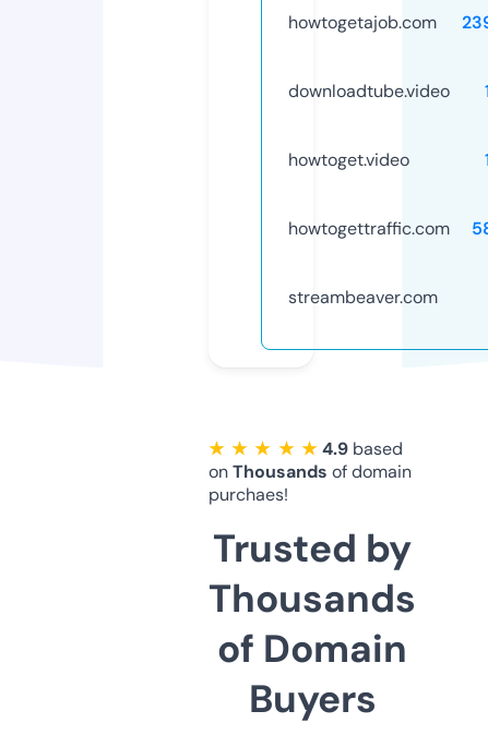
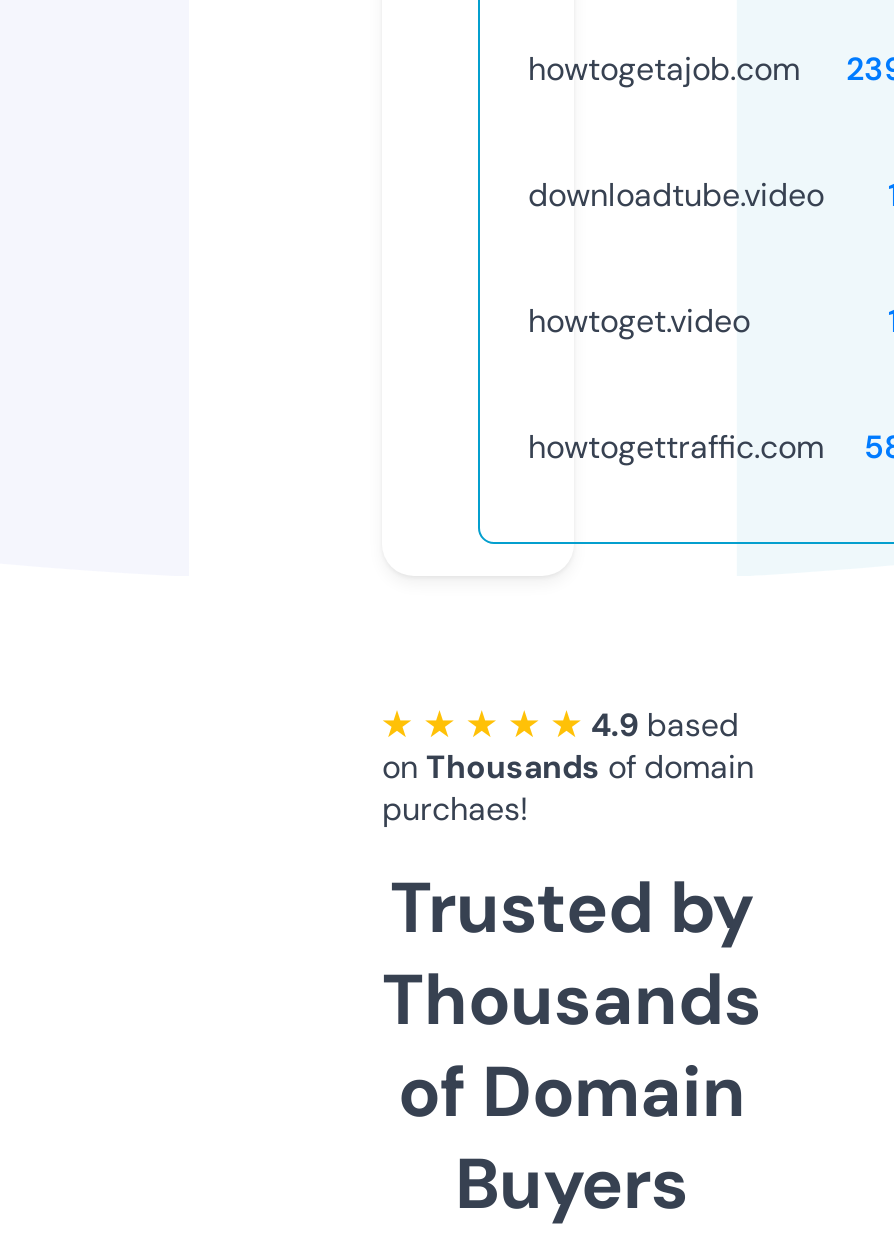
- streambeaver.com
